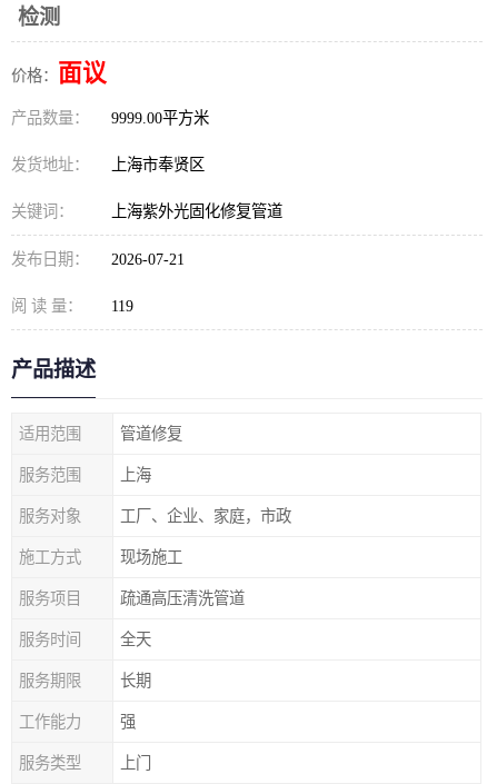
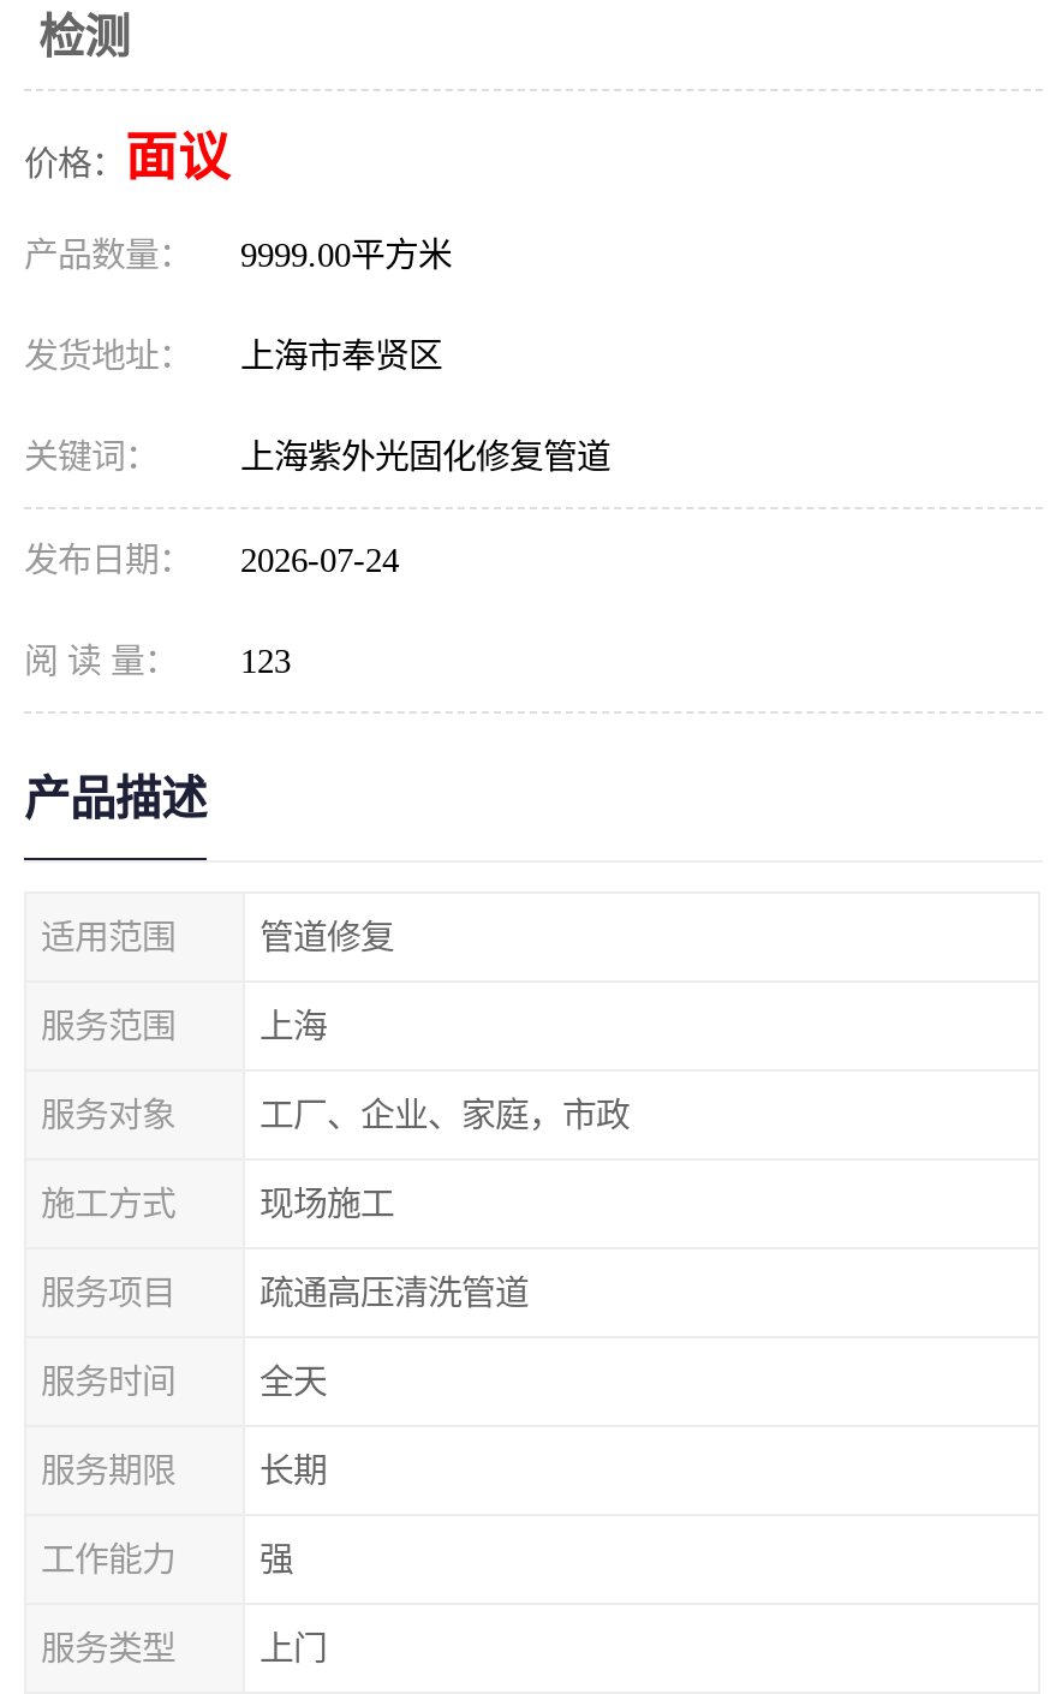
- 发布日期： 2026-07-21
+ 发布日期： 2026-07-24

- 阅 读 量： 119
+ 阅 读 量： 123
